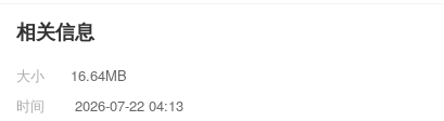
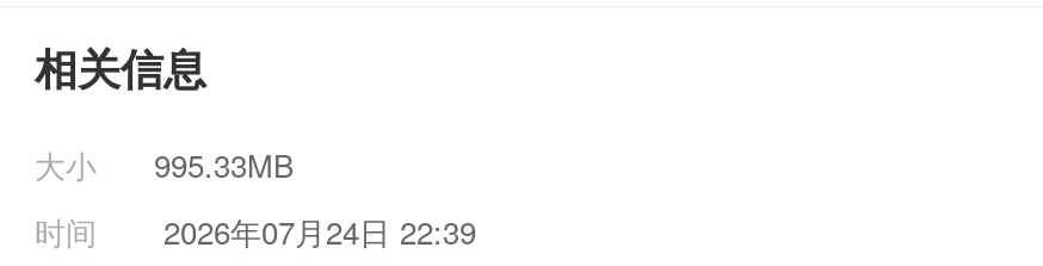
- 大小 16.64MB
+ 大小 995.33MB

- 时间 2026-07-22 04:13
+ 时间 2026年07月24日 22:39
